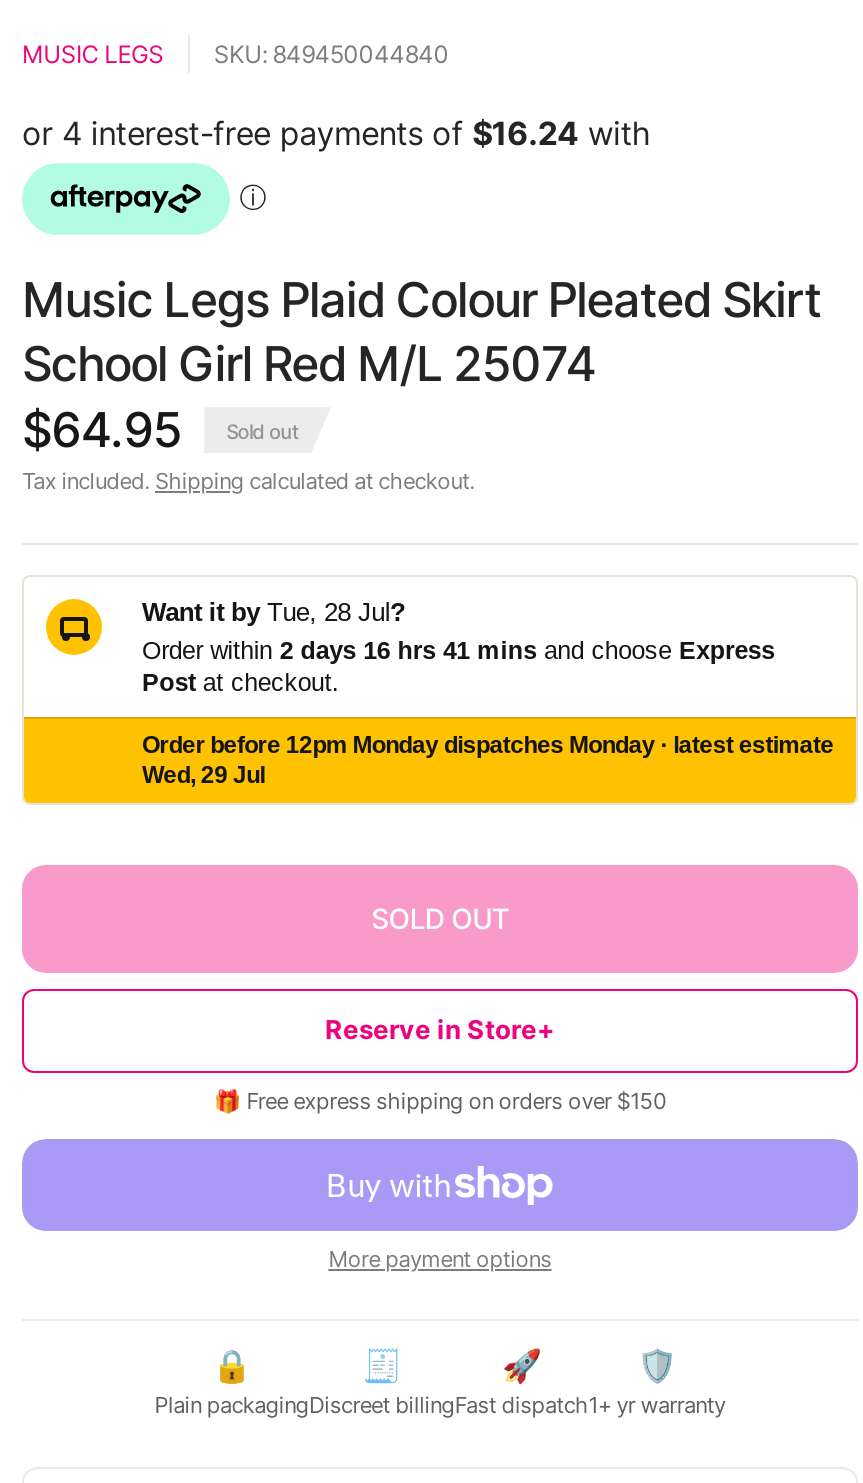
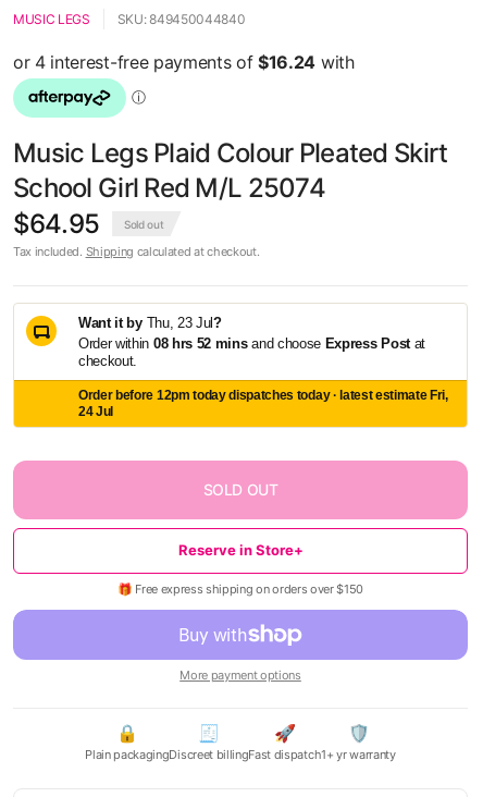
- Want it by Tue, 28 Jul?
- Order within 2 days 16 hrs 41 mins and choose Express
- Post at checkout.
+ Want it by Thu, 23 Jul?
+ Order within 08 hrs 52 mins and choose Express Post at
+ checkout.

- Order before 12pm Monday dispatches Monday · latest estimate
- Wed, 29 Jul
+ Order before 12pm today dispatches today · latest estimate Fri,
+ 24 Jul
